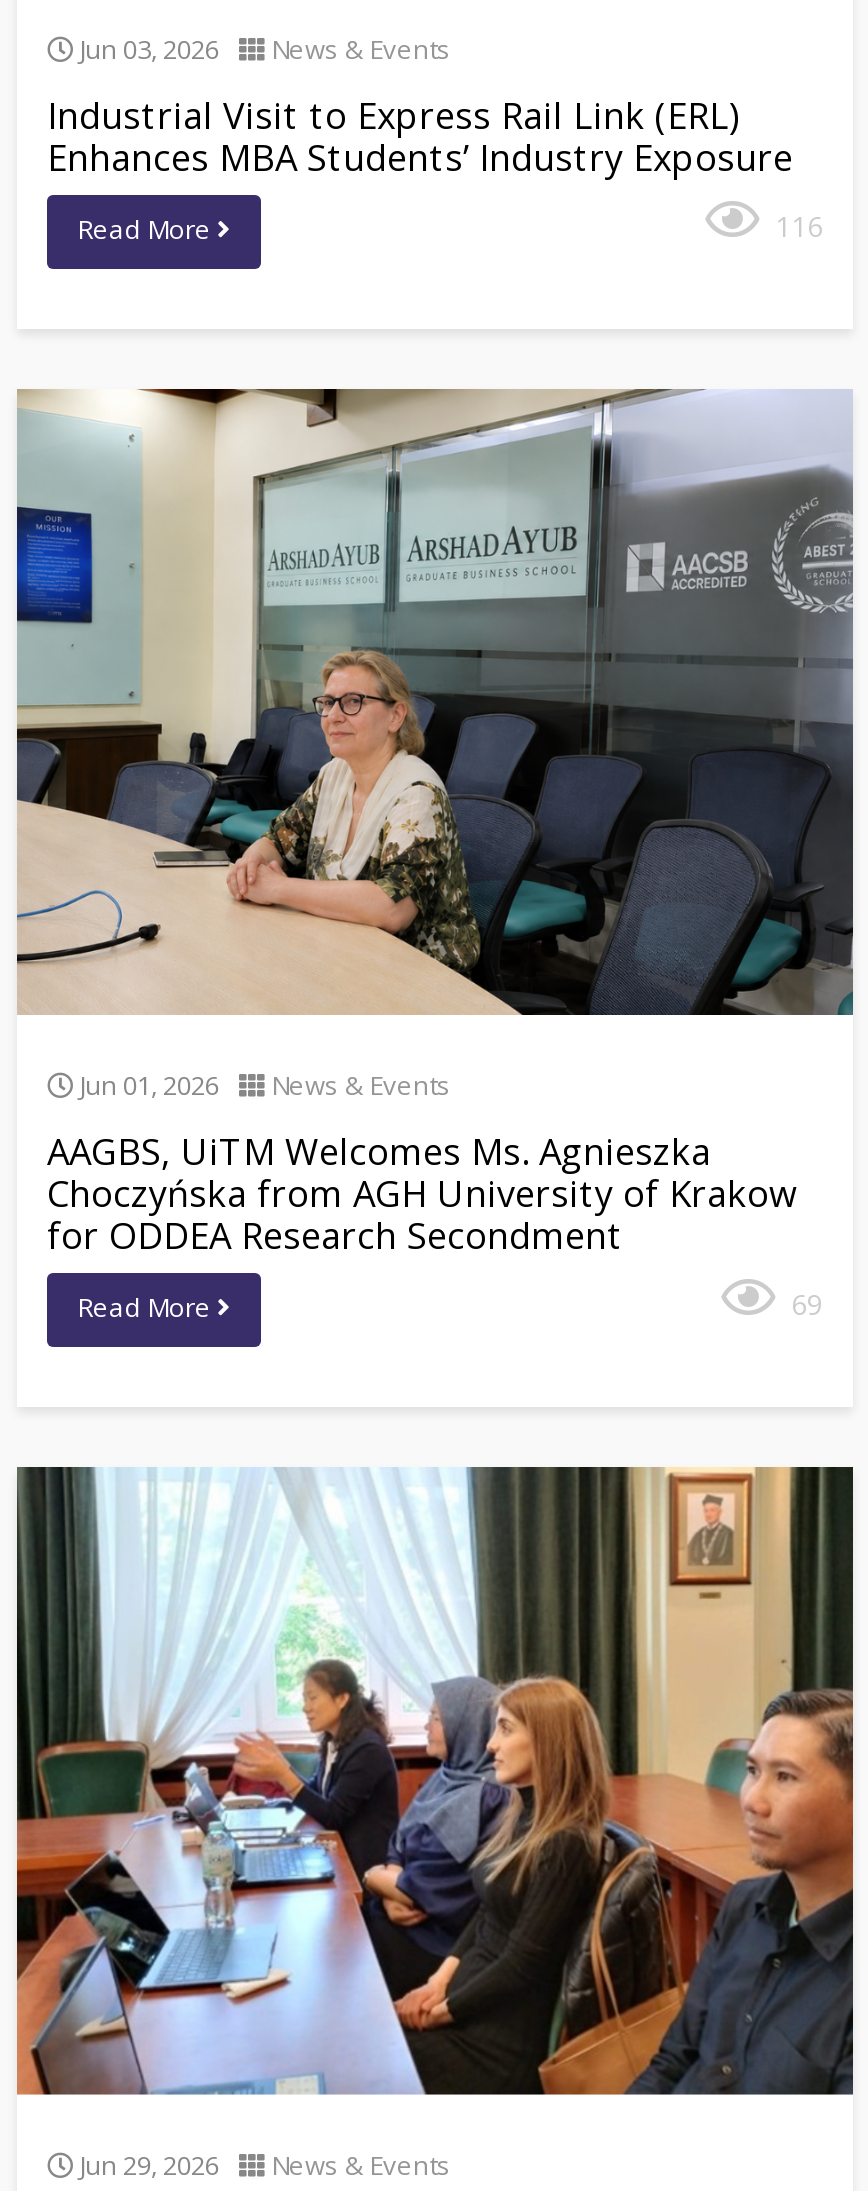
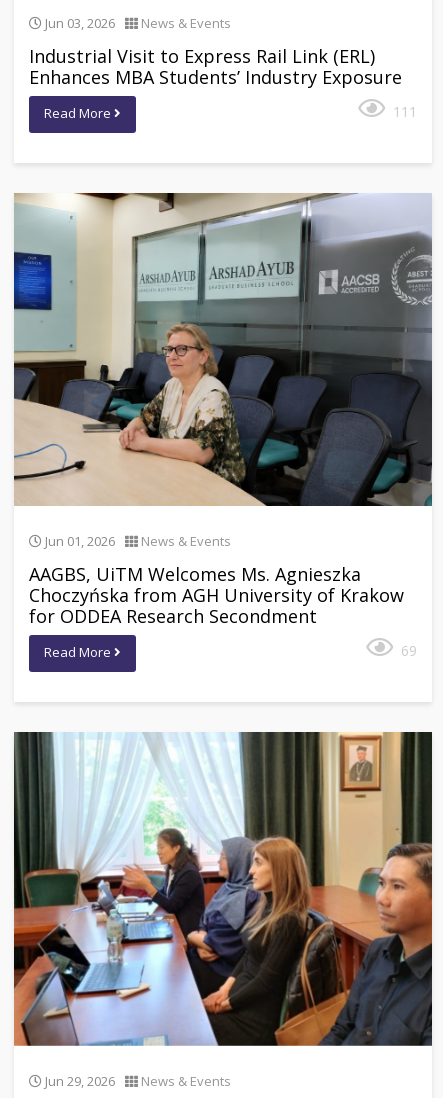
- 116
+ 111
